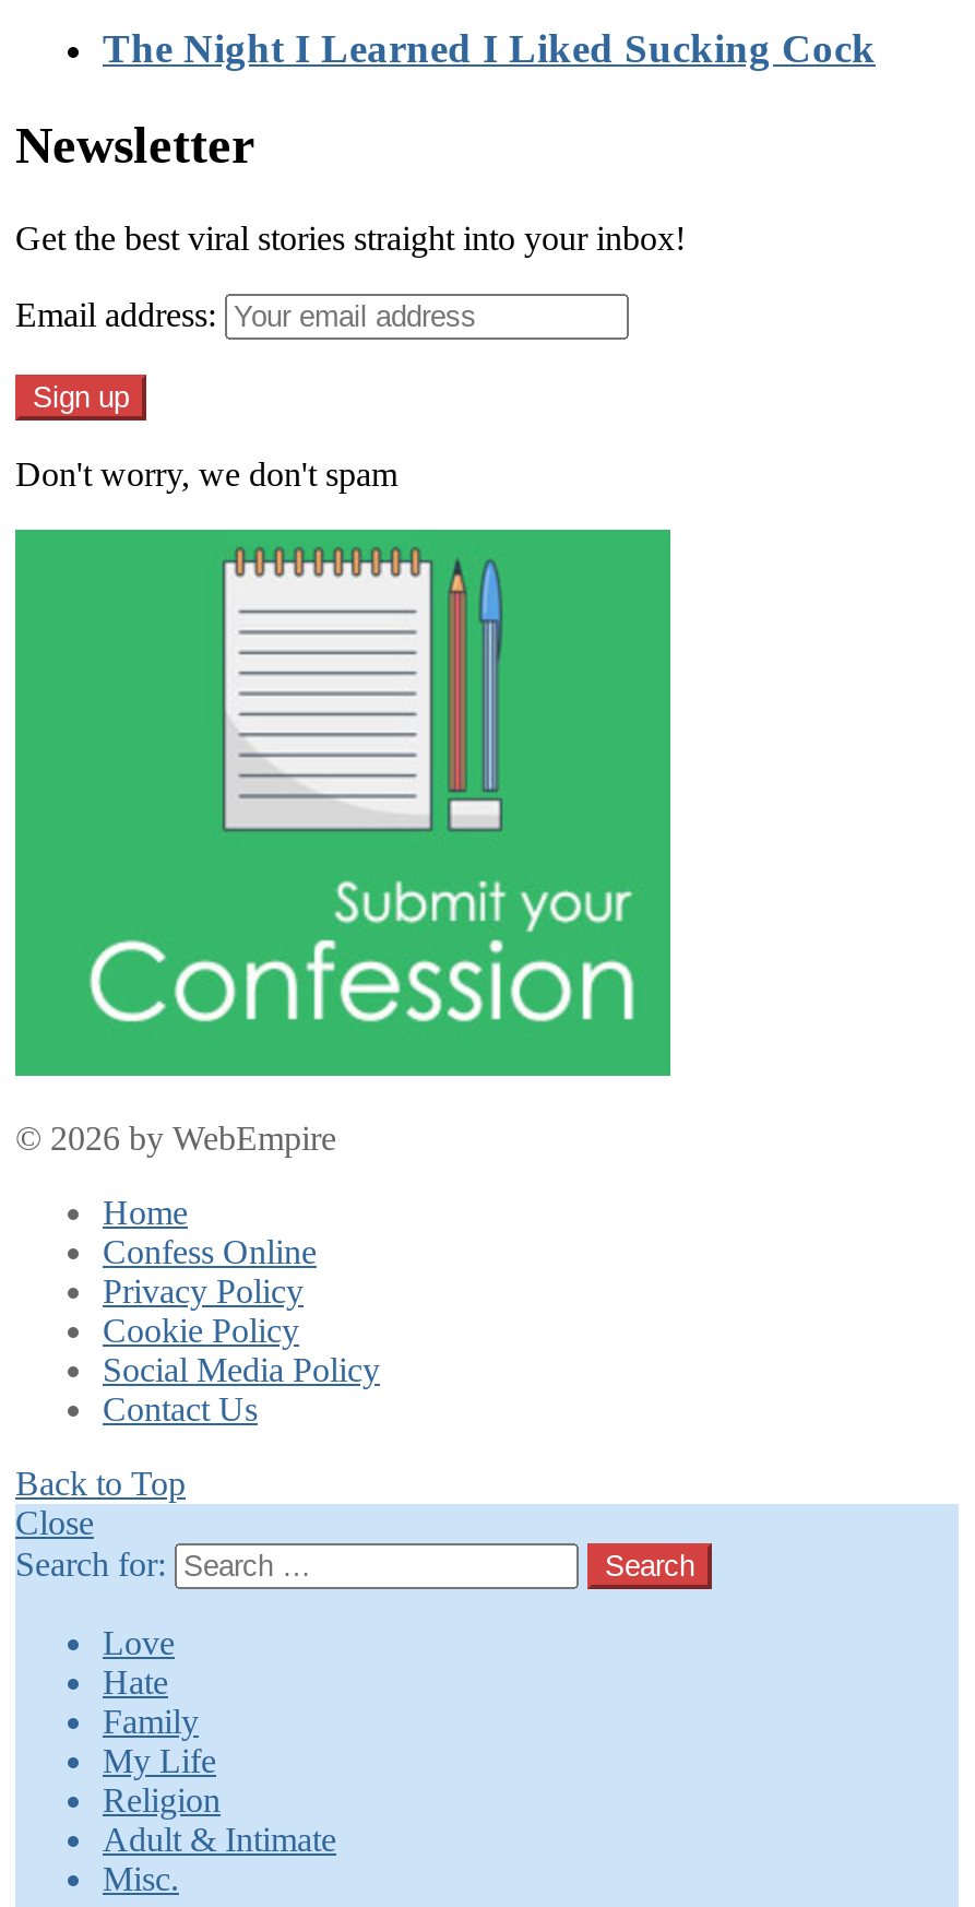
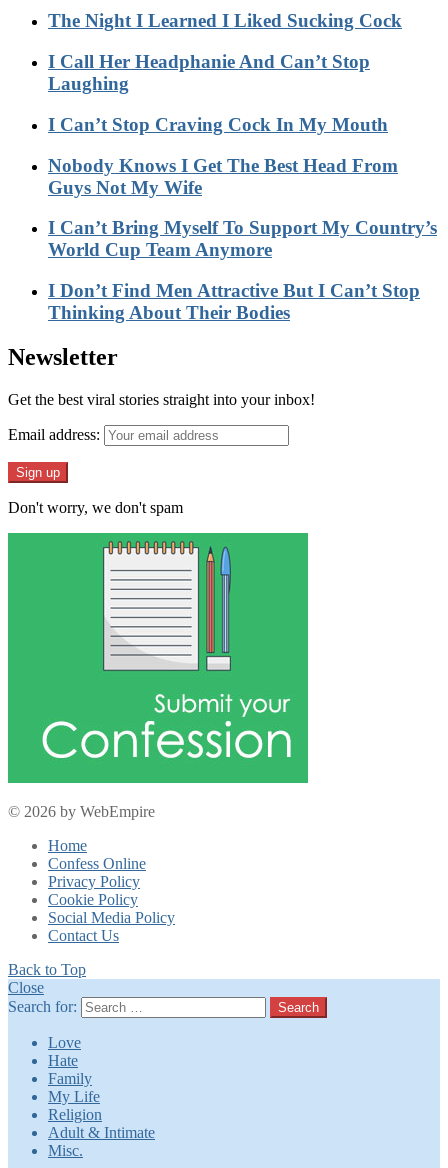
+ I Call Her Headphanie And Can’t Stop
+ Laughing
+ I Can’t Stop Craving Cock In My Mouth
+ Nobody Knows I Get The Best Head From
+ Guys Not My Wife
+ I Can’t Bring Myself To Support My Country’s
+ World Cup Team Anymore
+ I Don’t Find Men Attractive But I Can’t Stop
+ Thinking About Their Bodies
